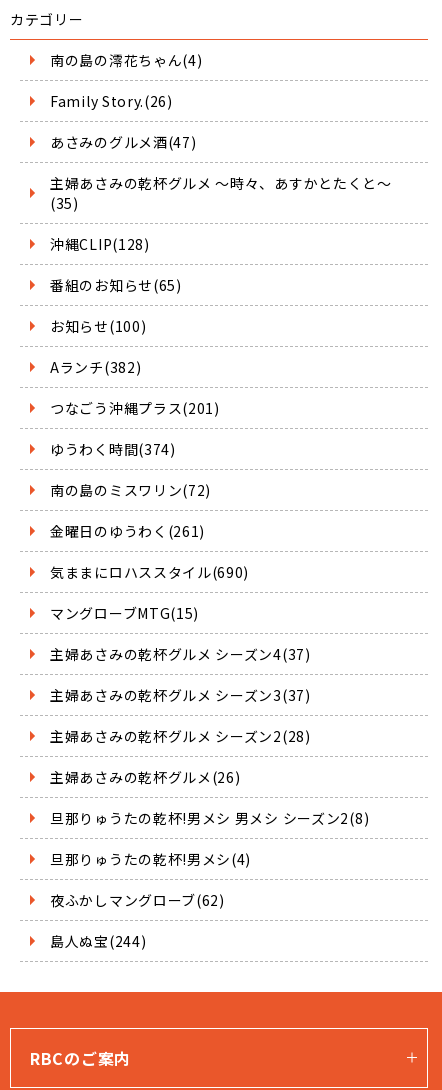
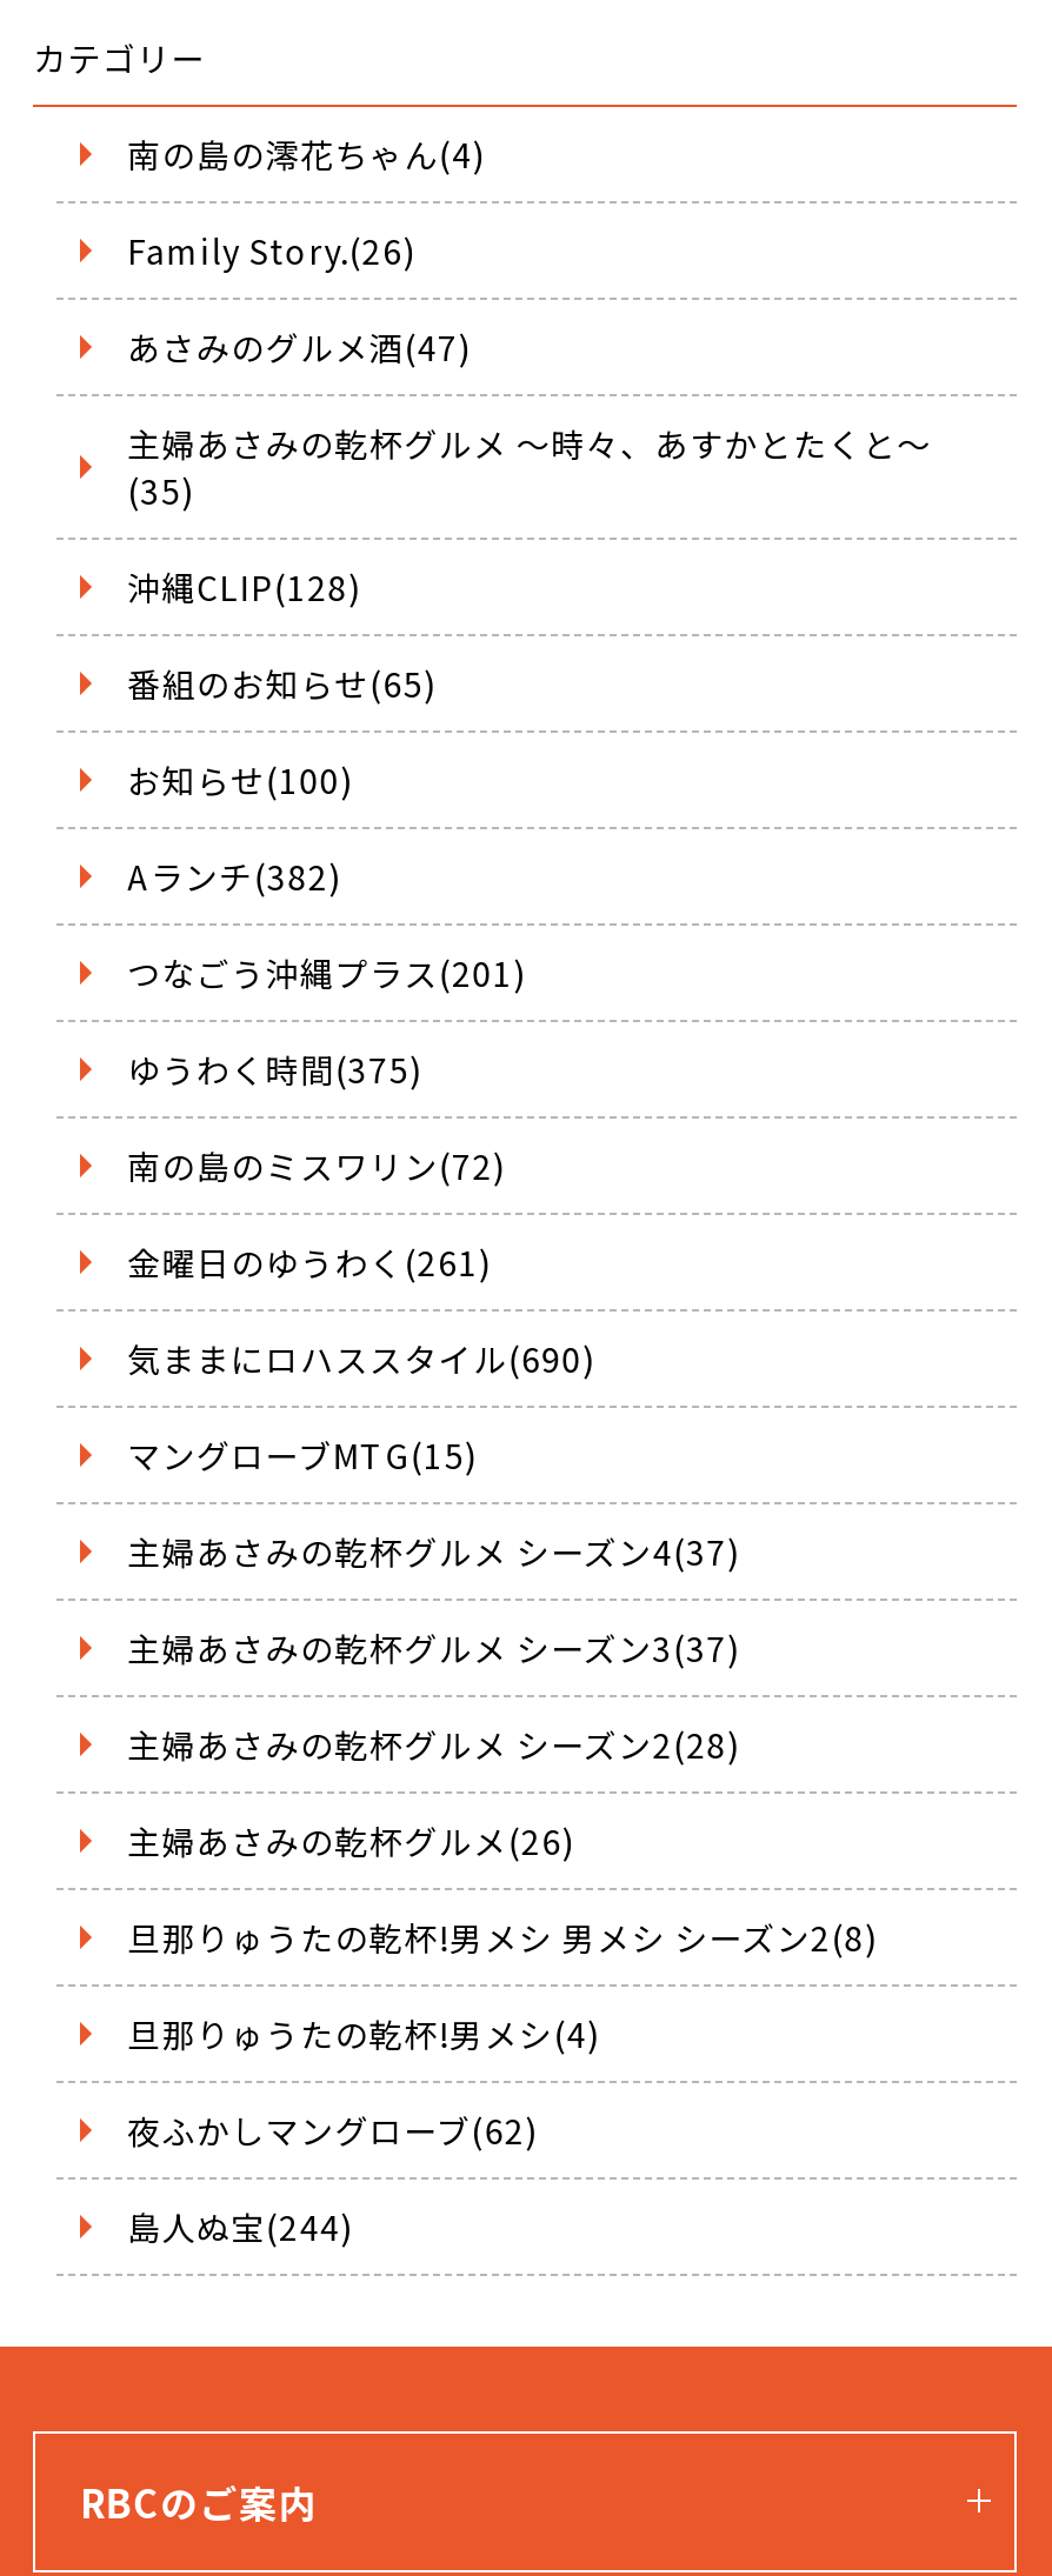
- ゆうわく時間(374)
+ ゆうわく時間(375)
